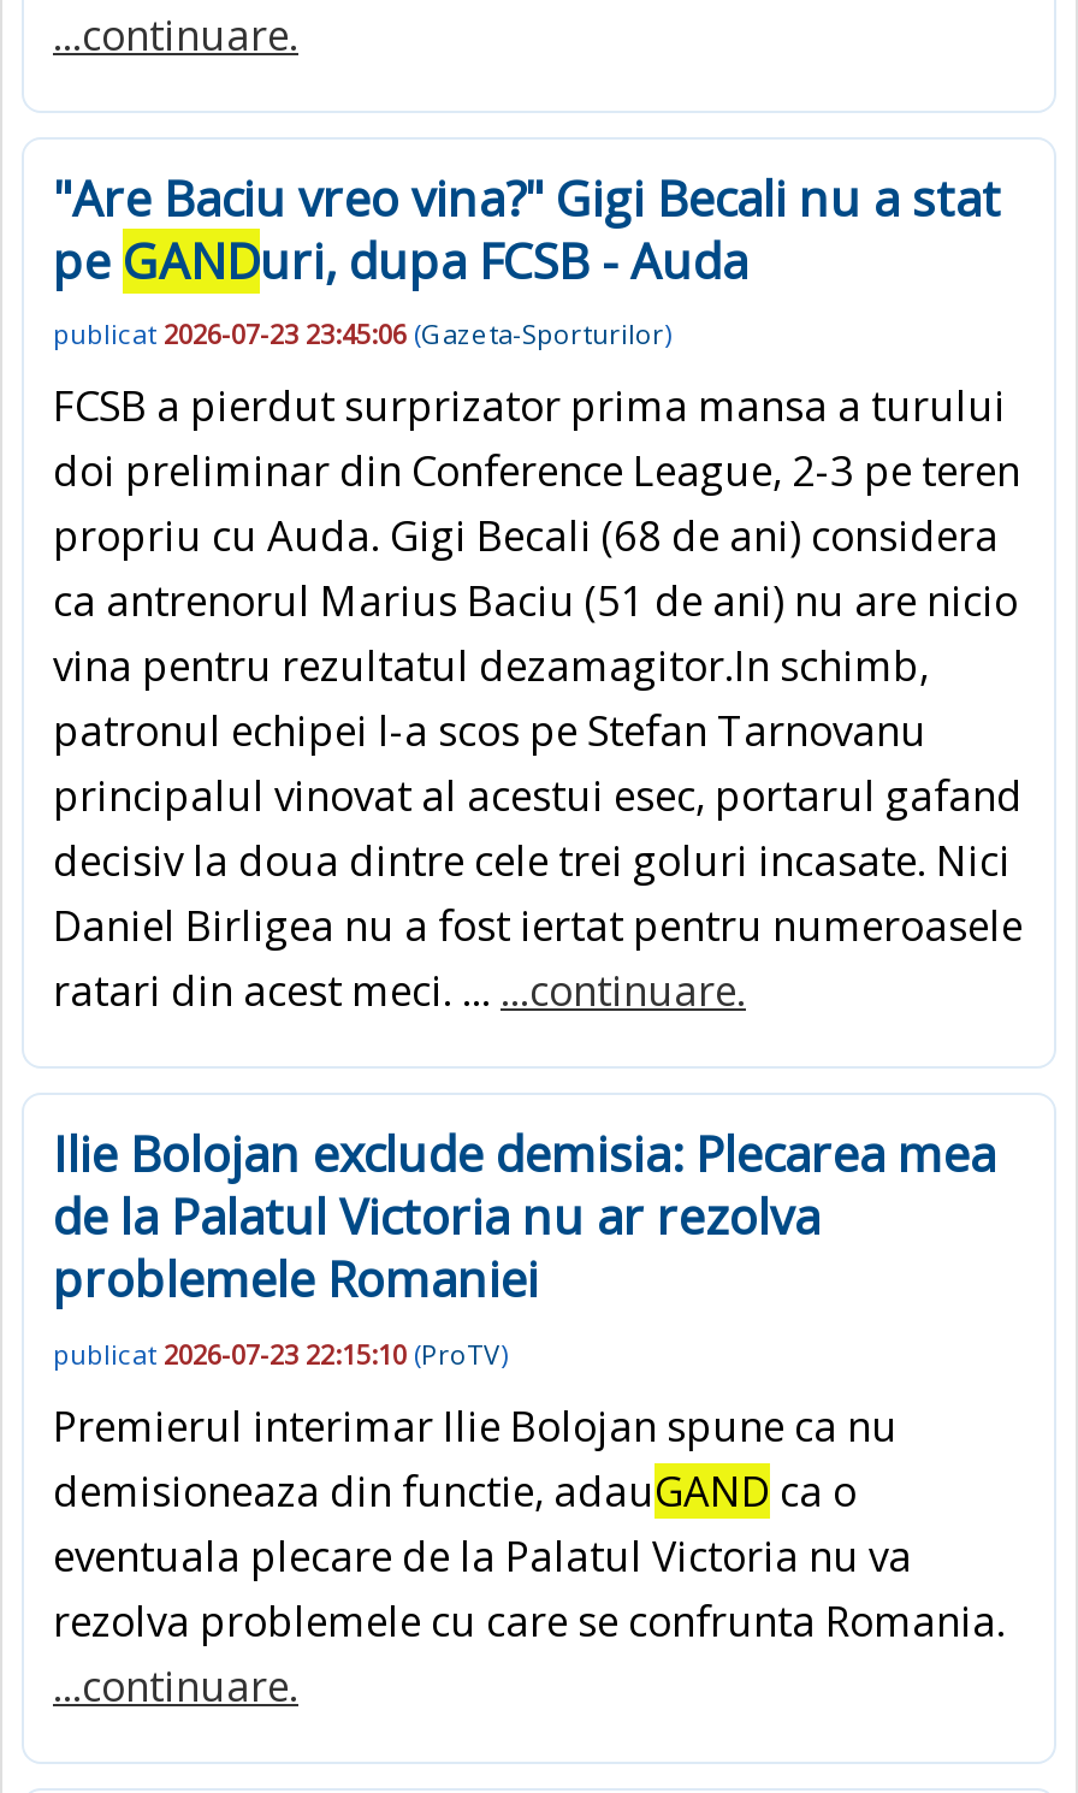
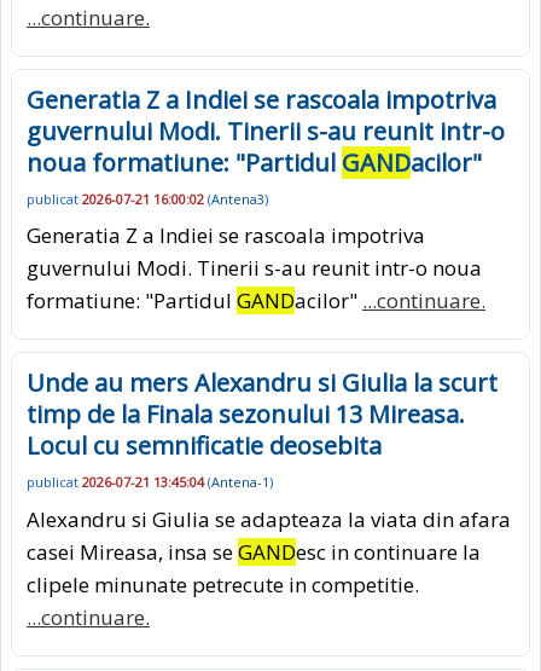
- "Are Baciu vreo vina?" Gigi Becali nu a stat
- pe GANDuri, dupa FCSB - Auda
- publicat 2026-07-23 23:45:06 (Gazeta-Sporturilor)
+ Generatia Z a Indiei se rascoala impotriva
+ guvernului Modi. Tinerii s-au reunit intr-o
+ noua formatiune: "Partidul GANDacilor"
+ publicat 2026-07-21 16:00:02 (Antena3)

- FCSB a pierdut surprizator prima mansa a turului
- doi preliminar din Conference League, 2-3 pe teren
- propriu cu Auda. Gigi Becali (68 de ani) considera
- ca antrenorul Marius Baciu (51 de ani) nu are nicio
- vina pentru rezultatul dezamagitor.In schimb,
- patronul echipei l-a scos pe Stefan Tarnovanu
- principalul vinovat al acestui esec, portarul gafand
- decisiv la doua dintre cele trei goluri incasate. Nici
- Daniel Birligea nu a fost iertat pentru numeroasele
- ratari din acest meci. ......continuare.
+ Generatia Z a Indiei se rascoala impotriva
+ guvernului Modi. Tinerii s-au reunit intr-o noua
+ formatiune: "Partidul GANDacilor"...continuare.

- Ilie Bolojan exclude demisia: Plecarea mea
- de la Palatul Victoria nu ar rezolva
- problemele Romaniei
- publicat 2026-07-23 22:15:10 (ProTV)
+ Unde au mers Alexandru si Giulia la scurt
+ timp de la Finala sezonului 13 Mireasa.
+ Locul cu semnificatie deosebita
+ publicat 2026-07-21 13:45:04 (Antena-1)

- Premierul interimar Ilie Bolojan spune ca nu
- demisioneaza din functie, adauGAND ca o
- eventuala plecare de la Palatul Victoria nu va
- rezolva problemele cu care se confrunta Romania.
+ Alexandru si Giulia se adapteaza la viata din afara
+ casei Mireasa, insa se GANDesc in continuare la
+ clipele minunate petrecute in competitie.
